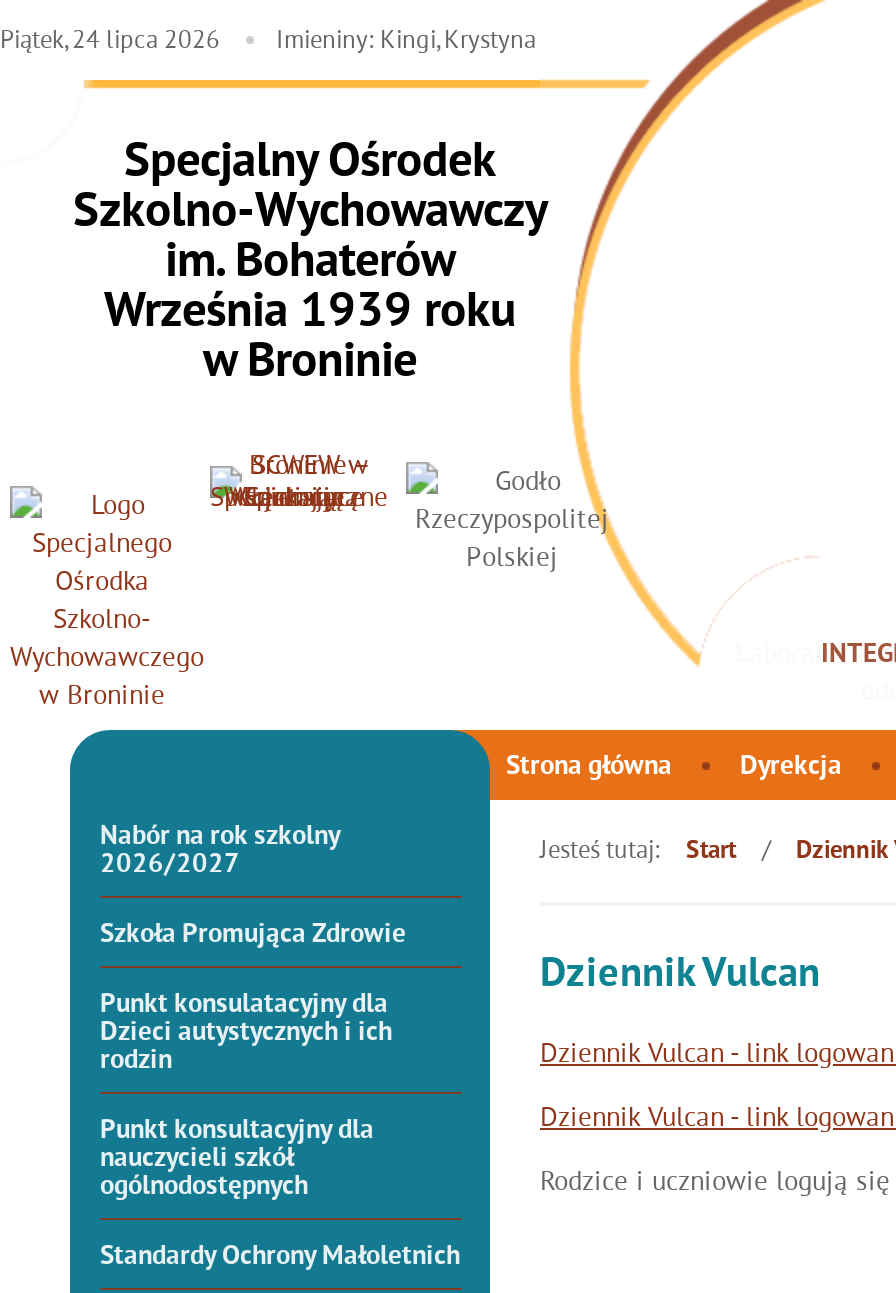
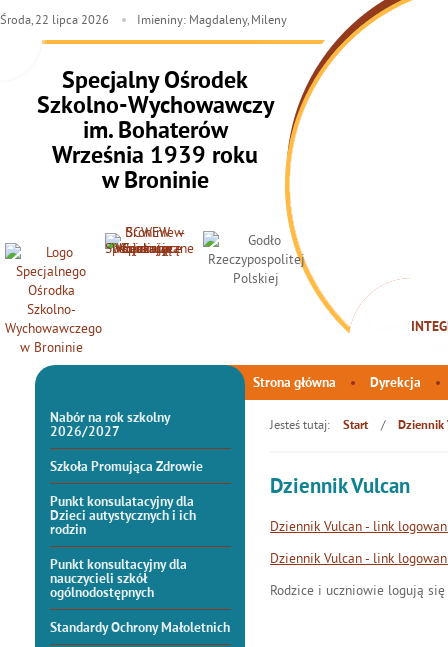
- Piątek,24 lipca 2026
+ Środa,22 lipca 2026

- Imieniny: Kingi, Krystyna
+ Imieniny: Magdaleny, Mileny
